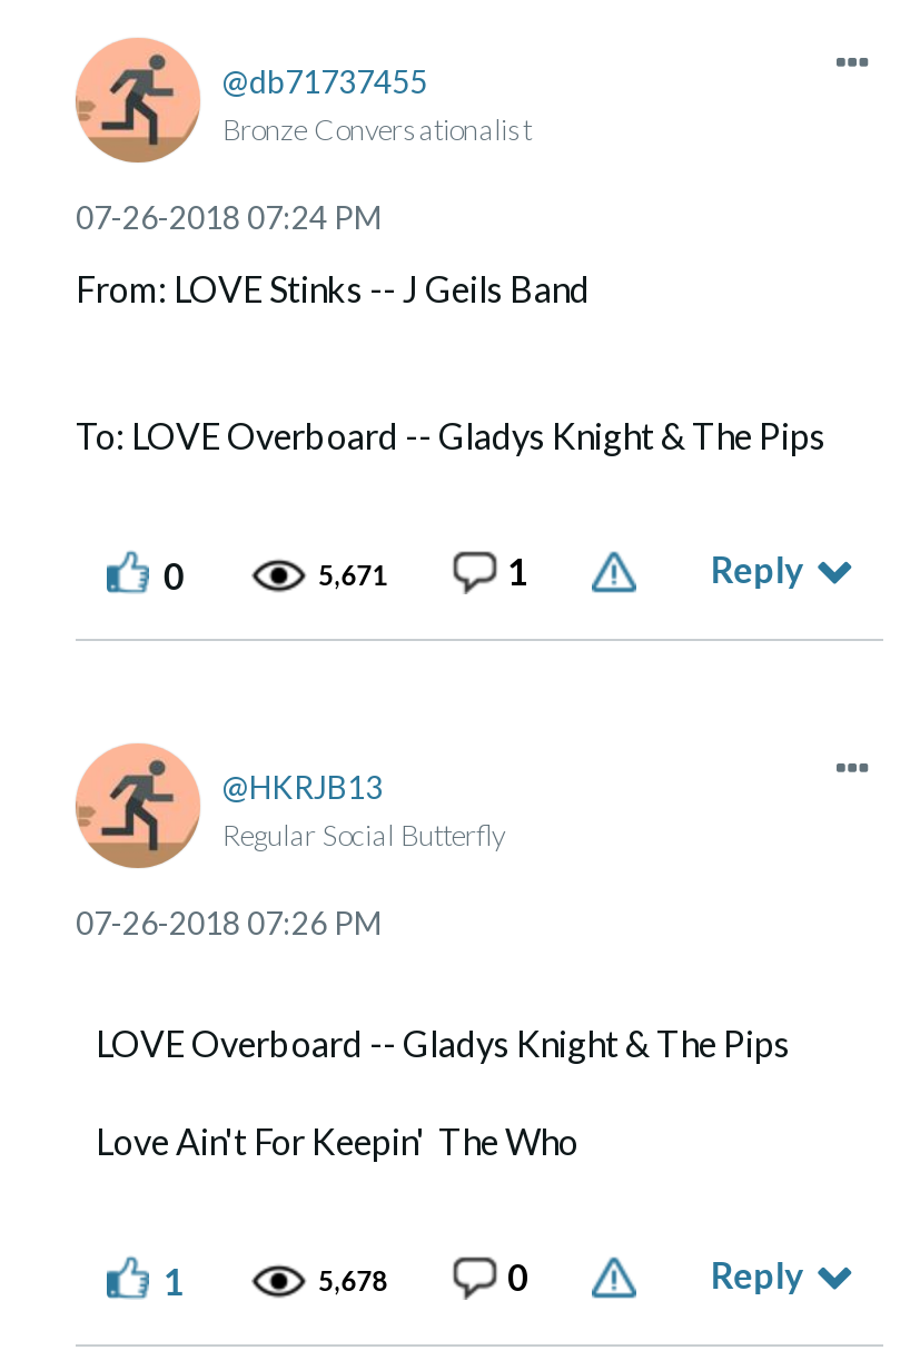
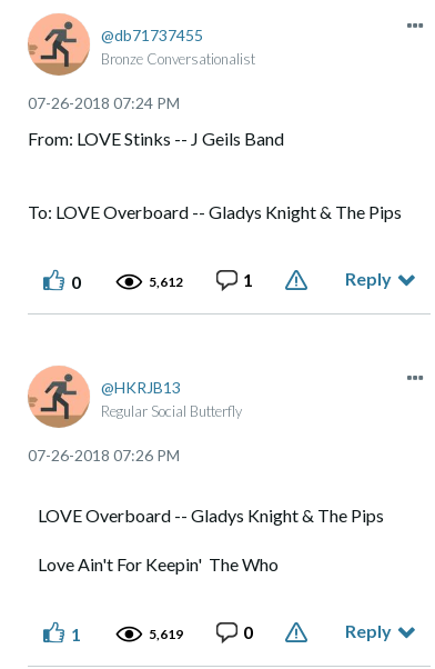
- 5,671
+ 5,612

- 5,678
+ 5,619
